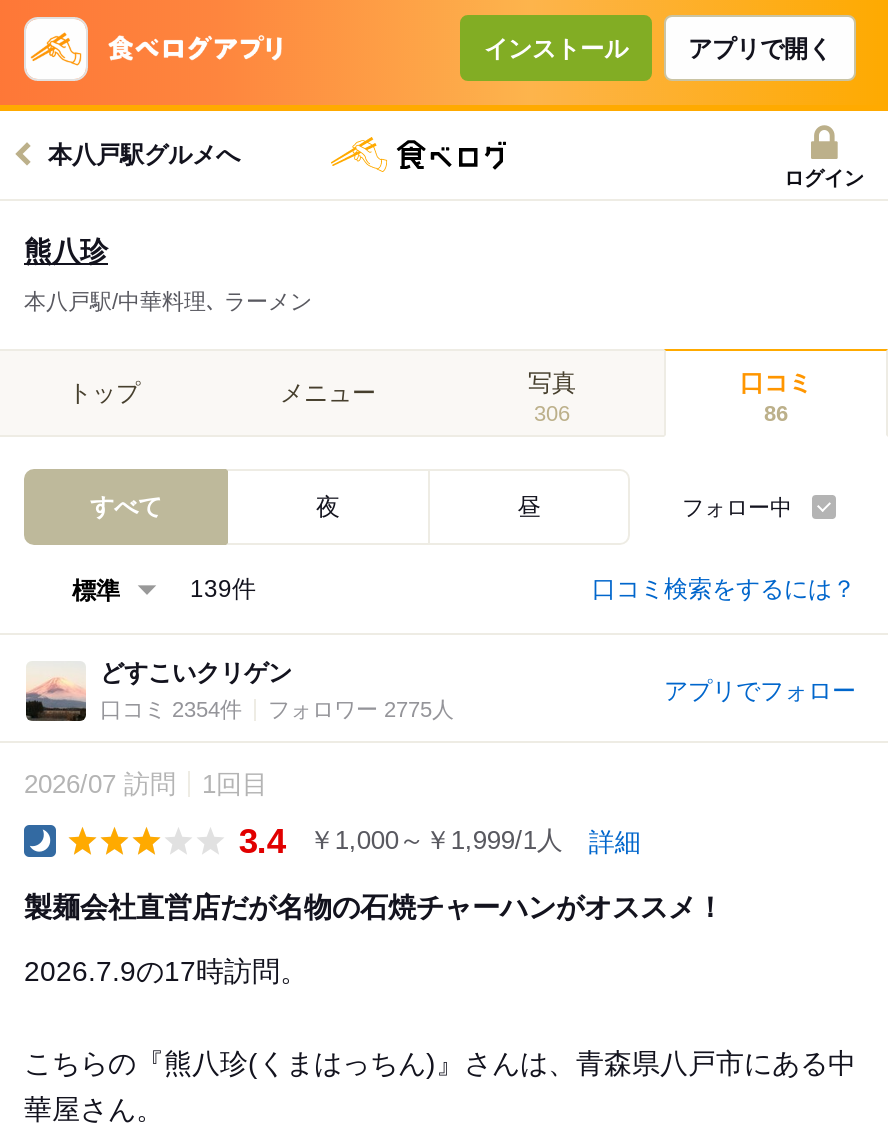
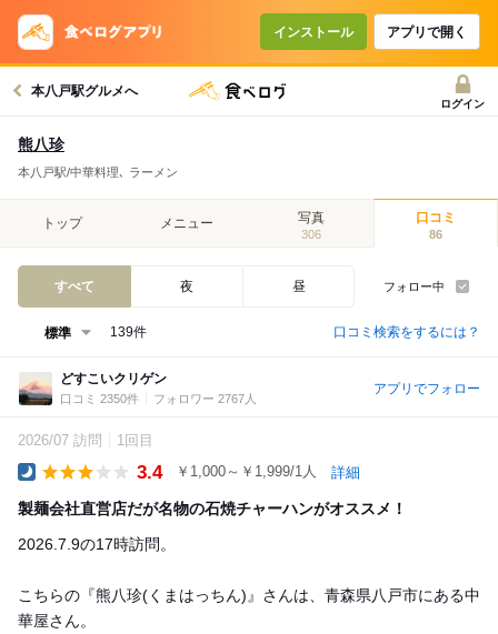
- 口コミ 2354件
+ 口コミ 2350件

- フォロワー 2775人
+ フォロワー 2767人
